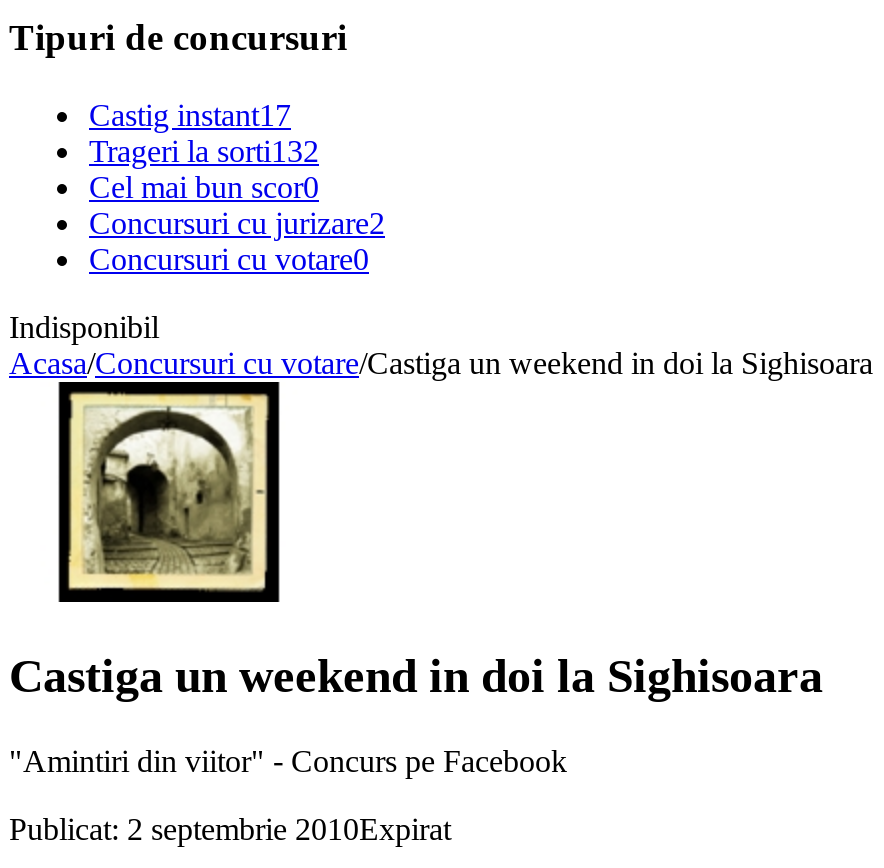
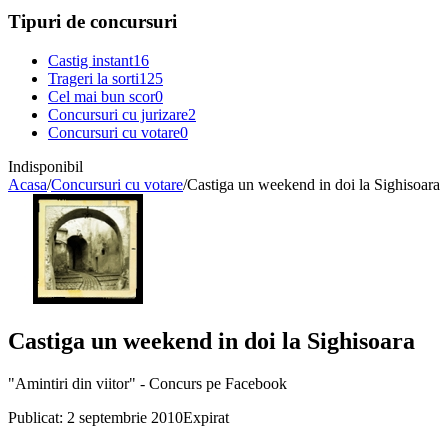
- Castig instant17
+ Castig instant16

- Trageri la sorti132
+ Trageri la sorti125
